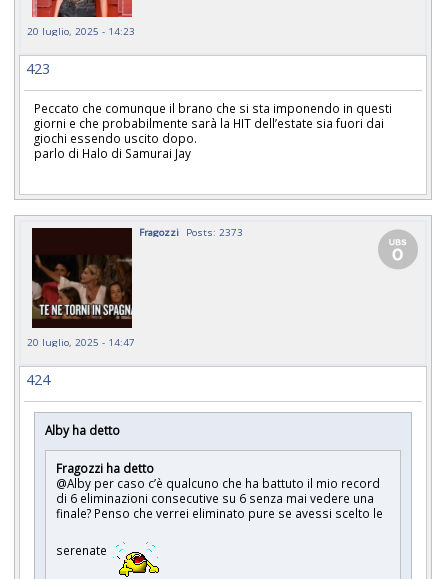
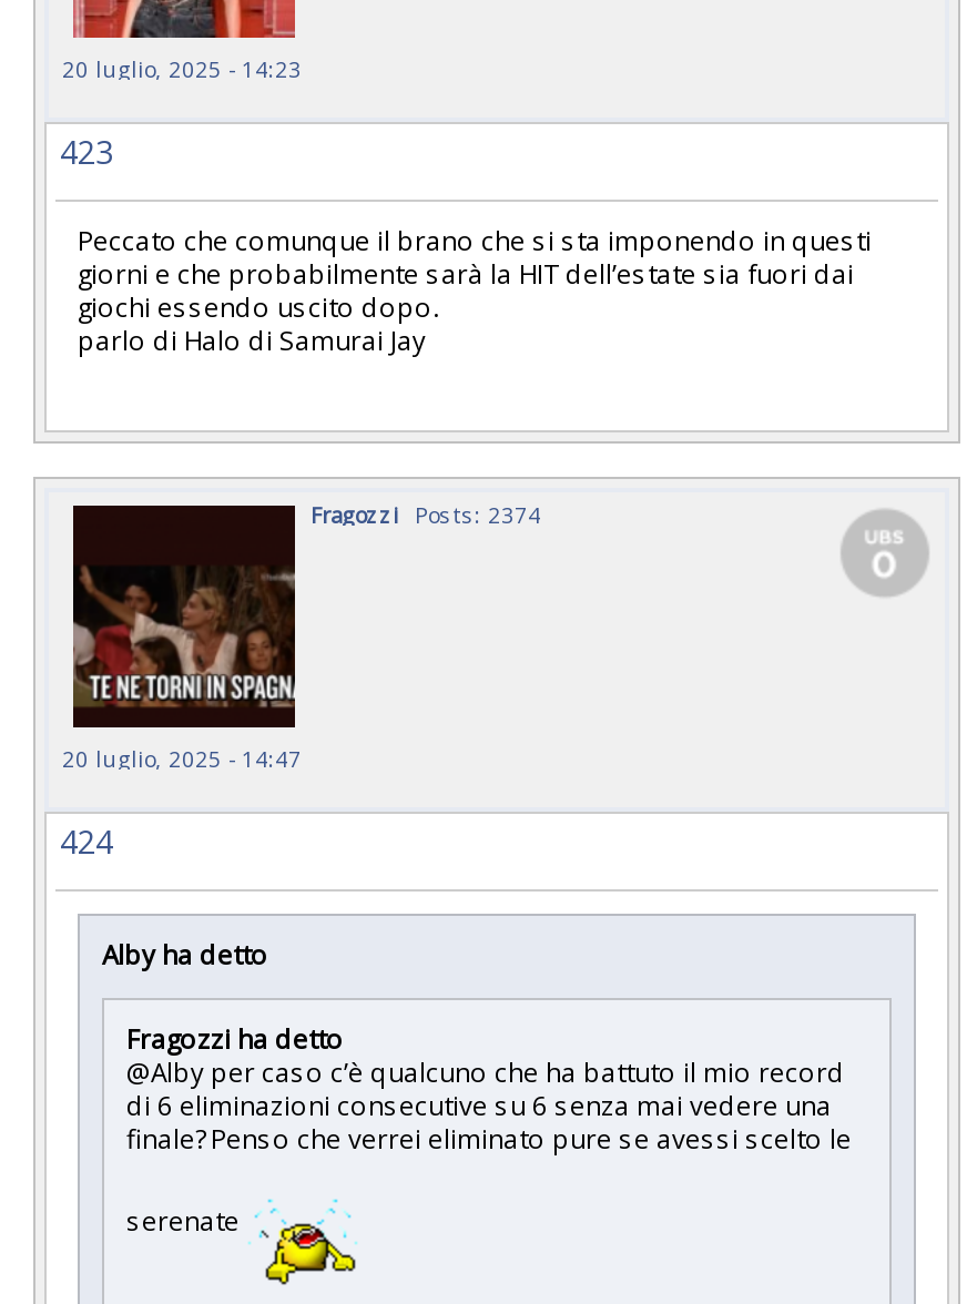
- Fragozzi Posts: 2373
+ Fragozzi Posts: 2374
